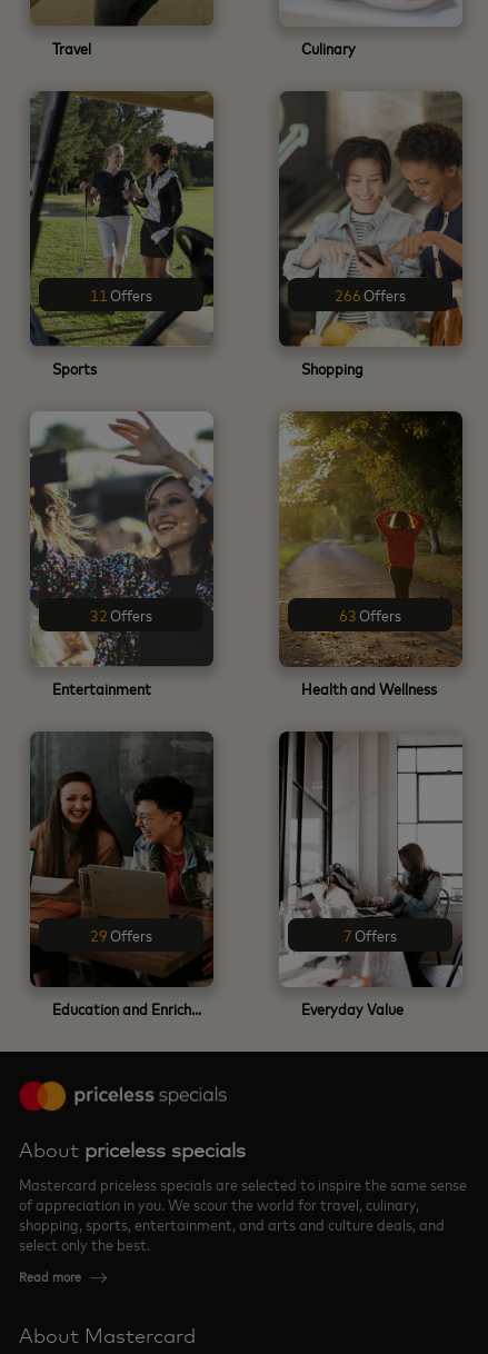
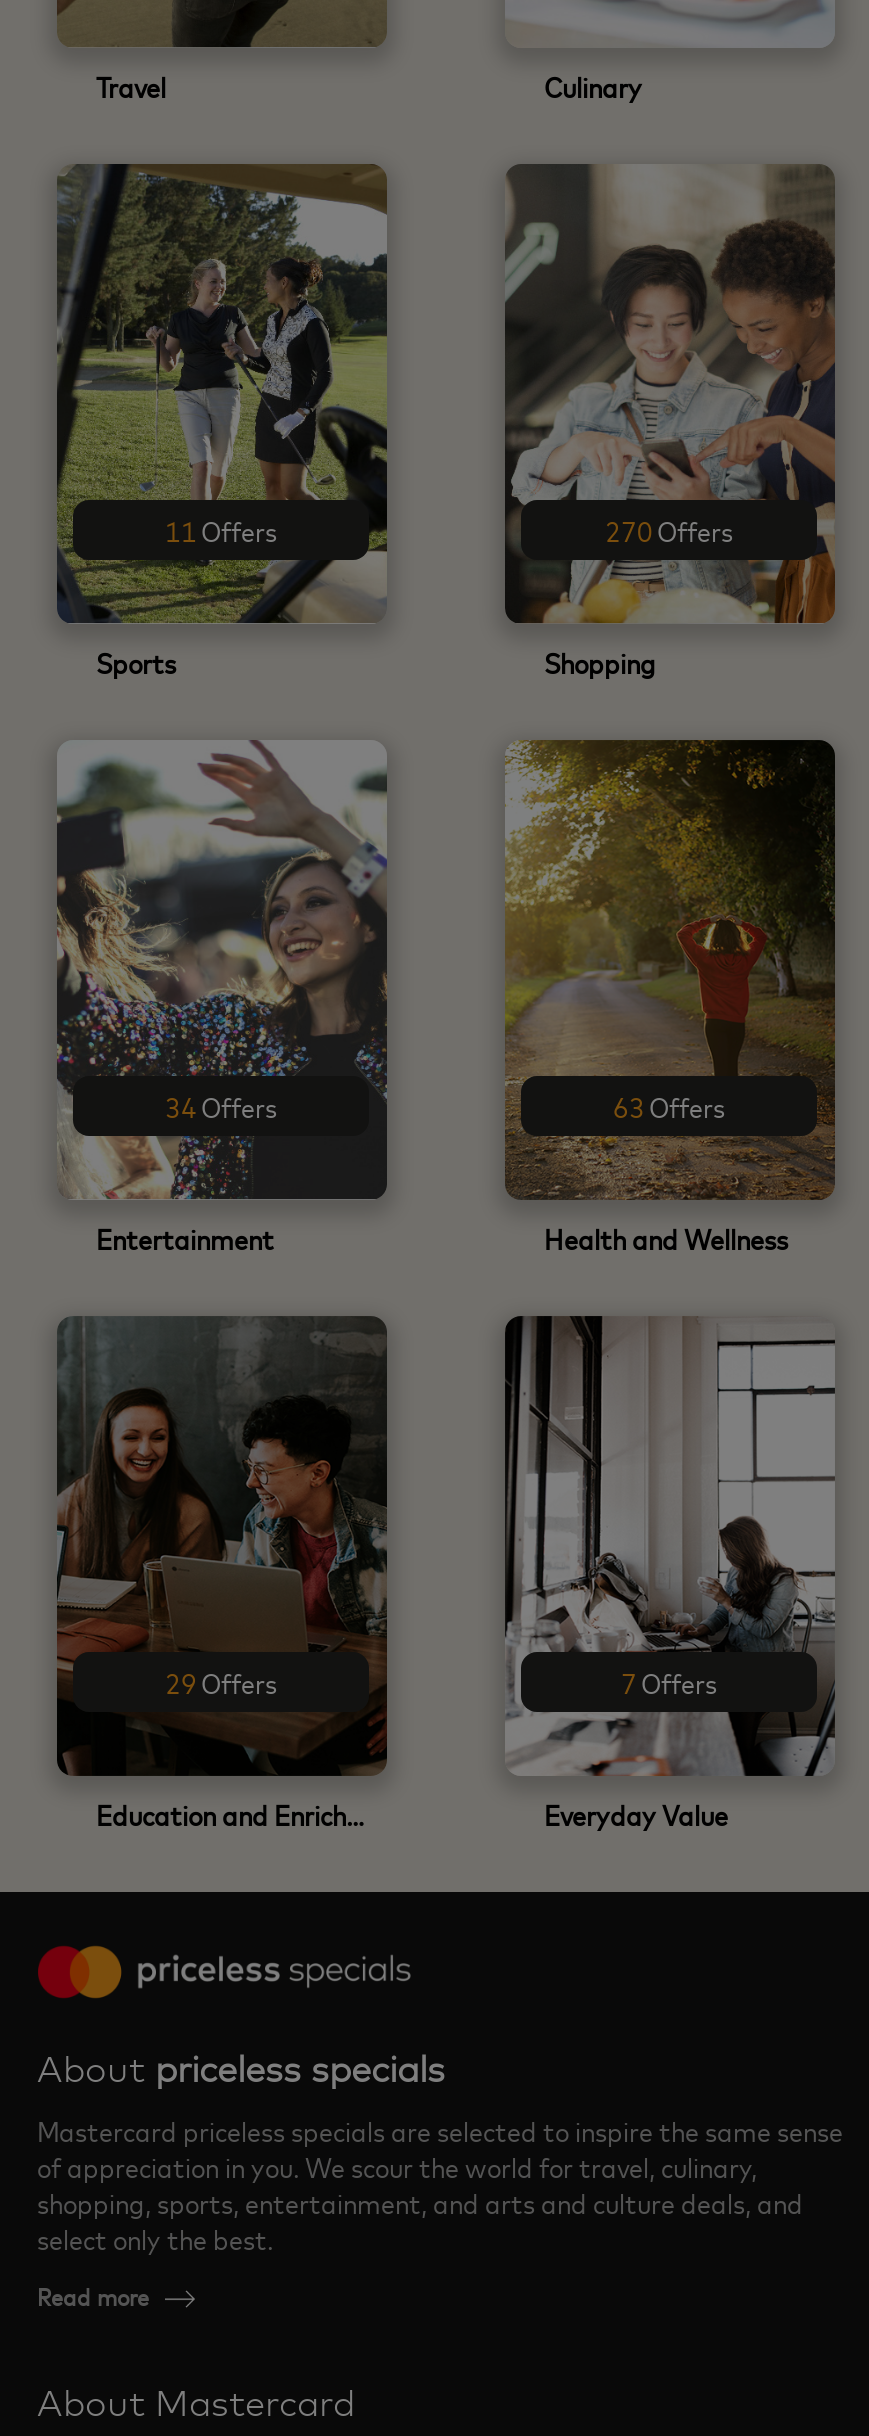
- 266 Offers
+ 270 Offers

- 32 Offers
+ 34 Offers
